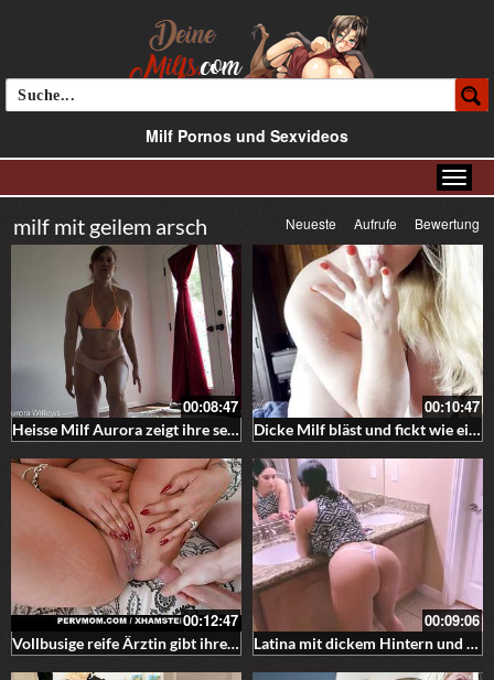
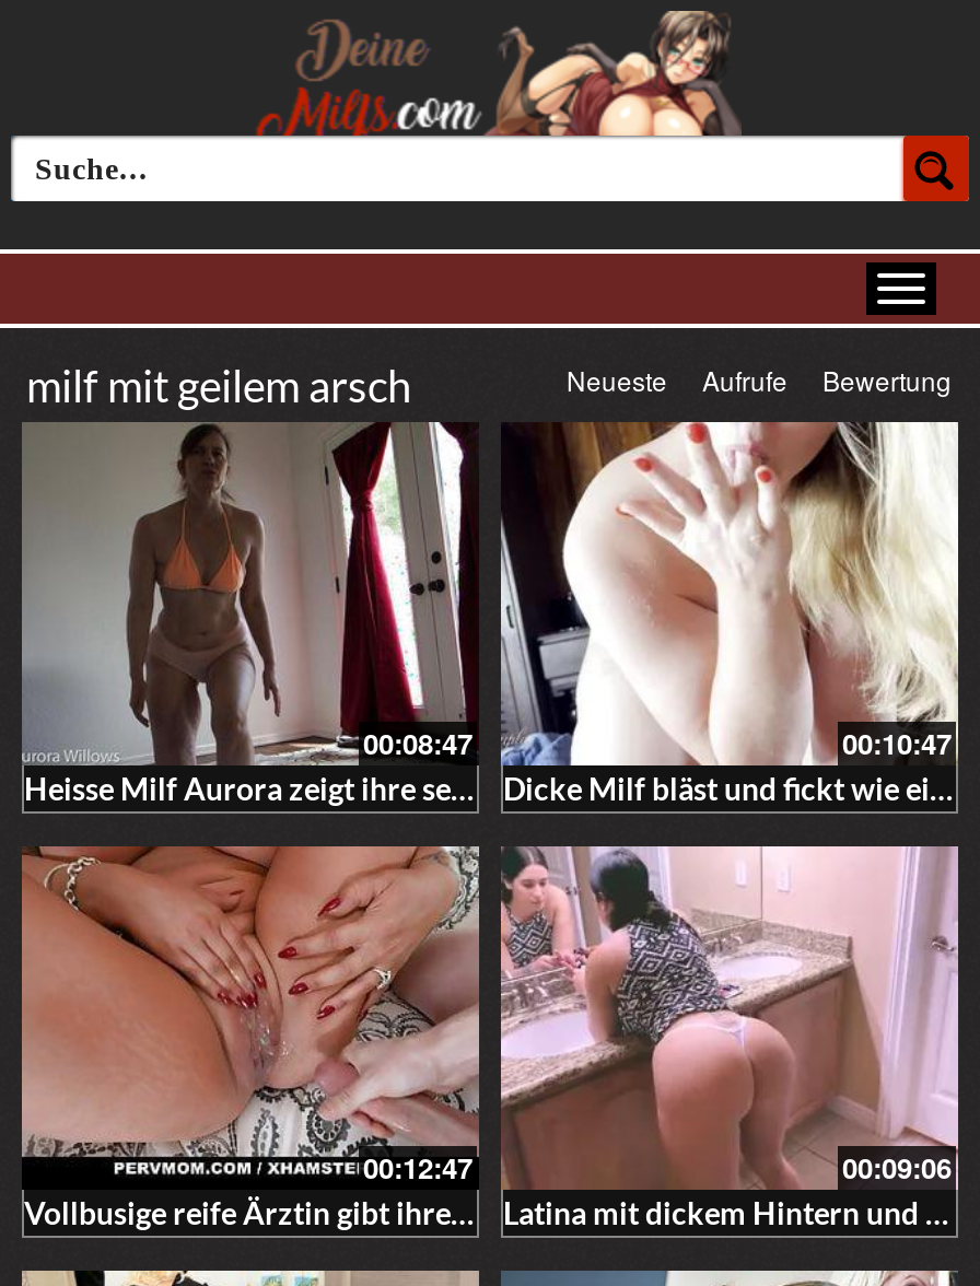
- Milf Pornos und Sexvideos
